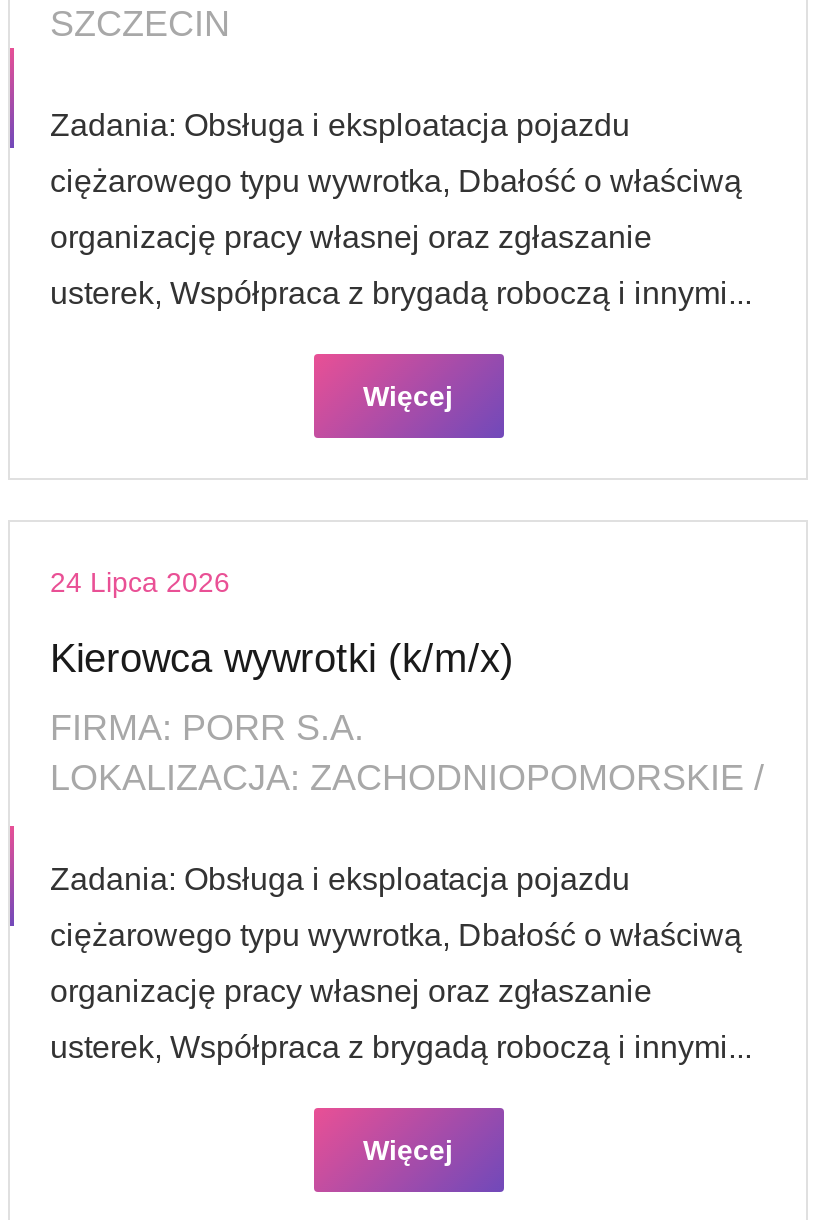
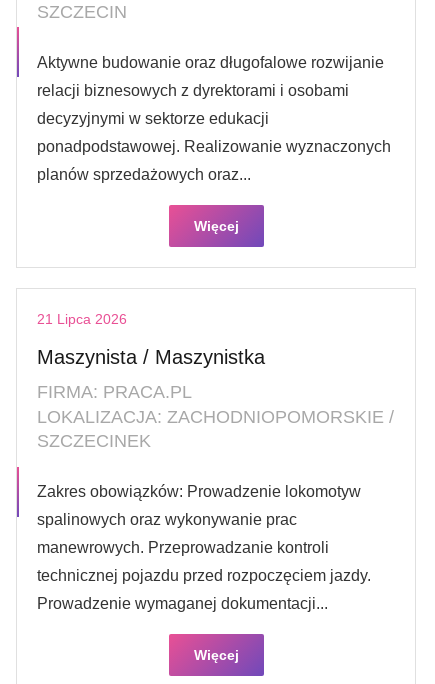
- Zadania: Obsługa i eksploatacja pojazdu
- ciężarowego typu wywrotka, Dbałość o właściwą
- organizację pracy własnej oraz zgłaszanie
- usterek, Współpraca z brygadą roboczą i innymi...
+ Aktywne budowanie oraz długofalowe rozwijanie
+ relacji biznesowych z dyrektorami i osobami
+ decyzyjnymi w sektorze edukacji
+ ponadpodstawowej. Realizowanie wyznaczonych
+ planów sprzedażowych oraz...

- 24 Lipca 2026
+ 21 Lipca 2026

- Kierowca wywrotki (k/m/x)
+ Maszynista / Maszynistka

- FIRMA: PORR S.A.
+ FIRMA: PRACA.PL

- Zadania: Obsługa i eksploatacja pojazdu
- ciężarowego typu wywrotka, Dbałość o właściwą
- organizację pracy własnej oraz zgłaszanie
- usterek, Współpraca z brygadą roboczą i innymi...
+ SZCZECINEK
+ Zakres obowiązków: Prowadzenie lokomotyw
+ spalinowych oraz wykonywanie prac
+ manewrowych. Przeprowadzanie kontroli
+ technicznej pojazdu przed rozpoczęciem jazdy.
+ Prowadzenie wymaganej dokumentacji...
